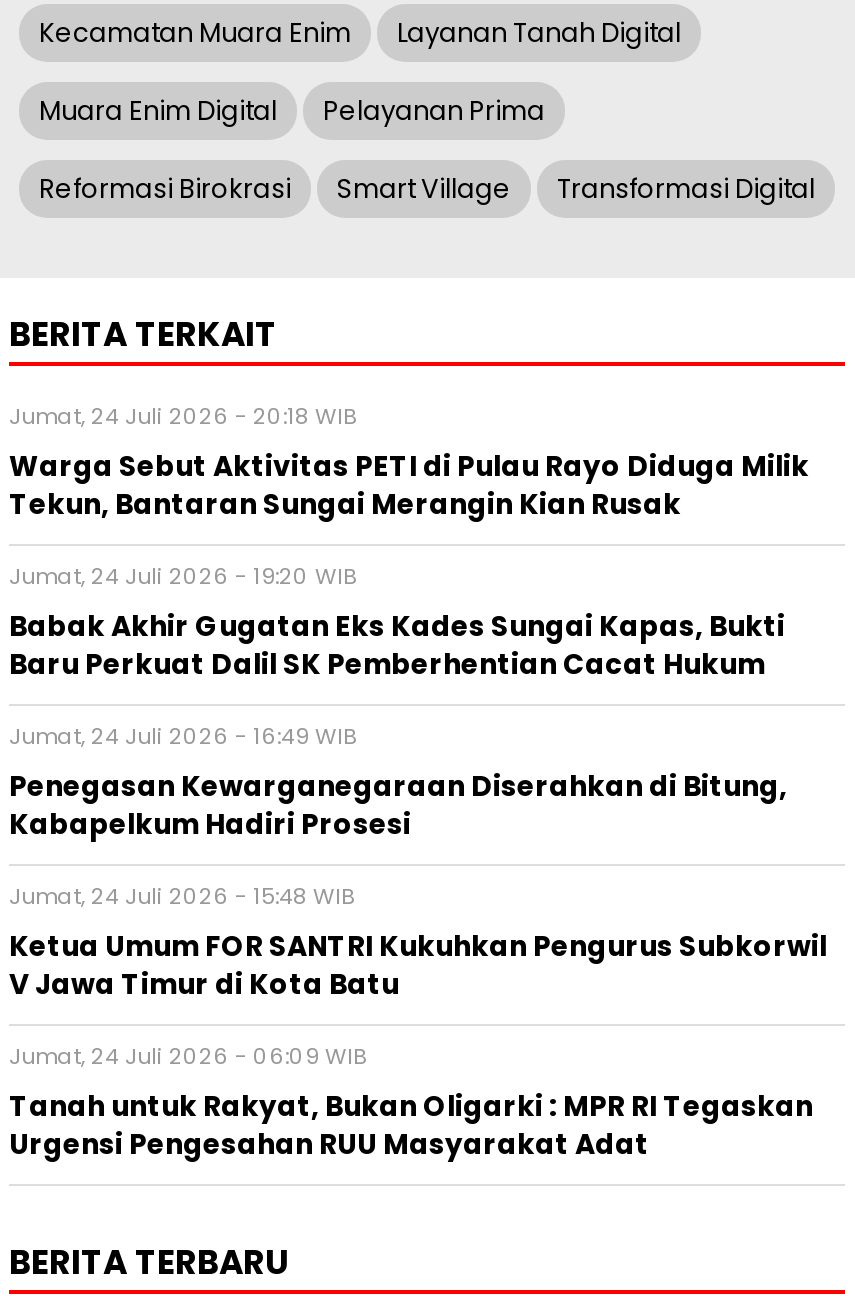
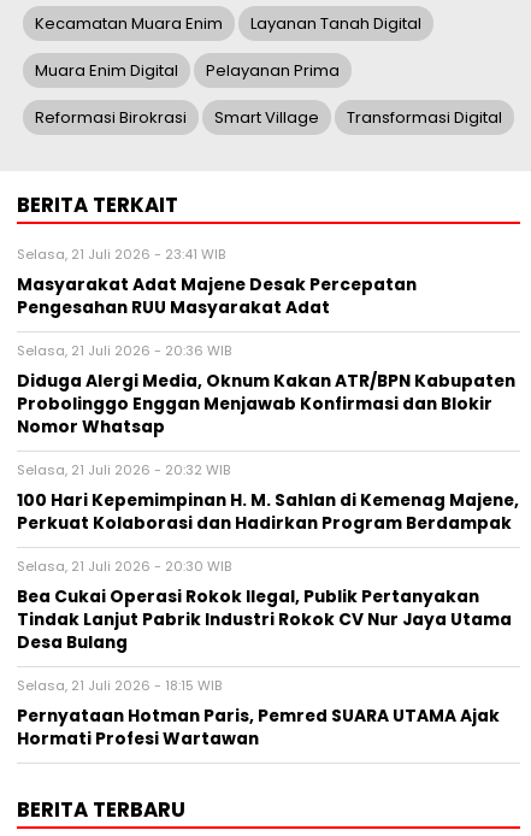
- Jumat, 24 Juli 2026 - 20:18 WIB
- Warga Sebut Aktivitas PETI di Pulau Rayo Diduga Milik
- Tekun, Bantaran Sungai Merangin Kian Rusak
+ Selasa, 21 Juli 2026 - 23:41 WIB
+ Masyarakat Adat Majene Desak Percepatan
+ Pengesahan RUU Masyarakat Adat

- Jumat, 24 Juli 2026 - 19:20 WIB
- Babak Akhir Gugatan Eks Kades Sungai Kapas, Bukti
- Baru Perkuat Dalil SK Pemberhentian Cacat Hukum
+ Selasa, 21 Juli 2026 - 20:36 WIB
+ Diduga Alergi Media, Oknum Kakan ATR/BPN Kabupaten
+ Probolinggo Enggan Menjawab Konfirmasi dan Blokir
+ Nomor Whatsap

- Jumat, 24 Juli 2026 - 16:49 WIB
- Penegasan Kewarganegaraan Diserahkan di Bitung,
- Kabapelkum Hadiri Prosesi
+ Selasa, 21 Juli 2026 - 20:32 WIB
+ 100 Hari Kepemimpinan H. M. Sahlan di Kemenag Majene,
+ Perkuat Kolaborasi dan Hadirkan Program Berdampak

- Jumat, 24 Juli 2026 - 15:48 WIB
- Ketua Umum FOR SANTRI Kukuhkan Pengurus Subkorwil
- V Jawa Timur di Kota Batu
+ Selasa, 21 Juli 2026 - 20:30 WIB
+ Bea Cukai Operasi Rokok Ilegal, Publik Pertanyakan
+ Tindak Lanjut Pabrik Industri Rokok CV Nur Jaya Utama
+ Desa Bulang

- Jumat, 24 Juli 2026 - 06:09 WIB
- Tanah untuk Rakyat, Bukan Oligarki : MPR RI Tegaskan
- Urgensi Pengesahan RUU Masyarakat Adat
+ Selasa, 21 Juli 2026 - 18:15 WIB
+ Pernyataan Hotman Paris, Pemred SUARA UTAMA Ajak
+ Hormati Profesi Wartawan
